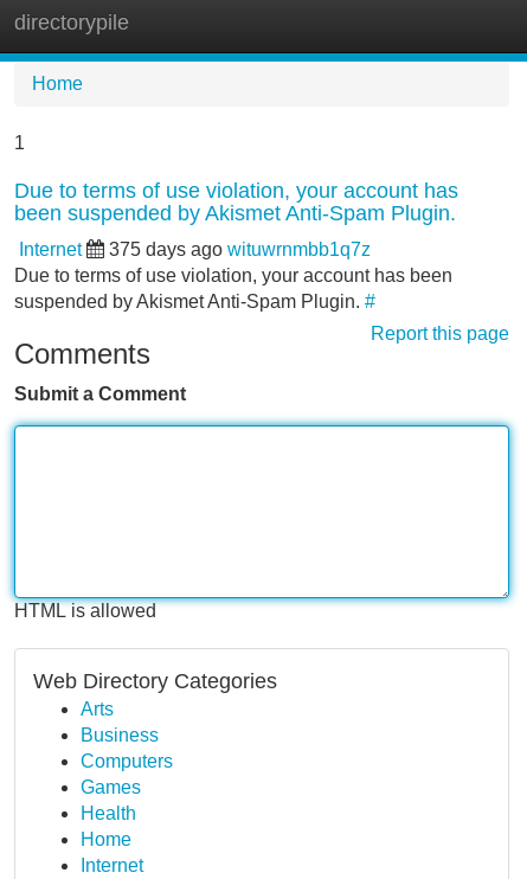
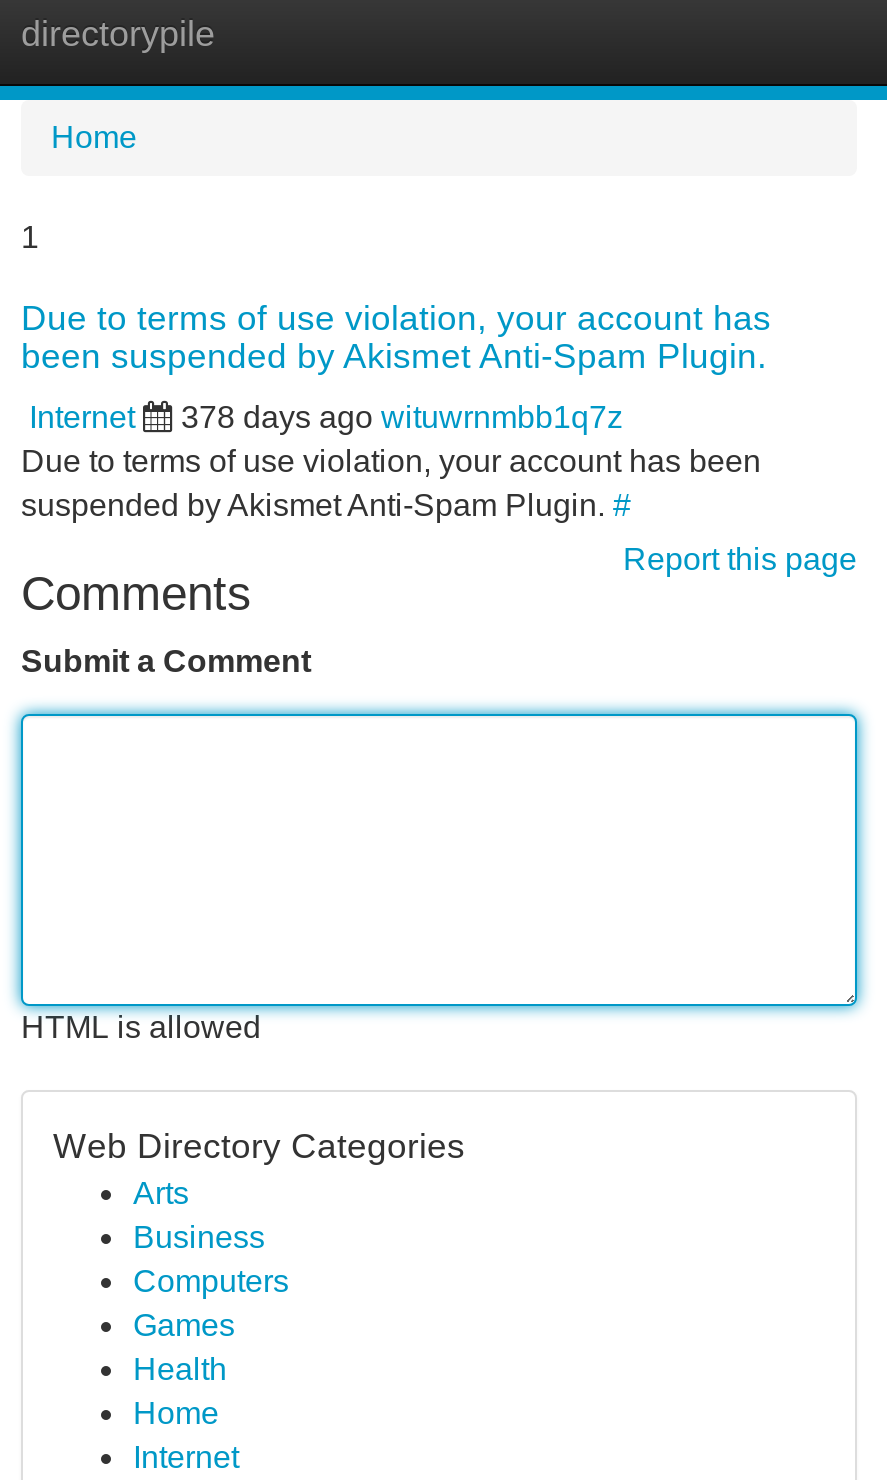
- 375 days ago wituwrnmbb1q7z
+ 378 days ago wituwrnmbb1q7z
